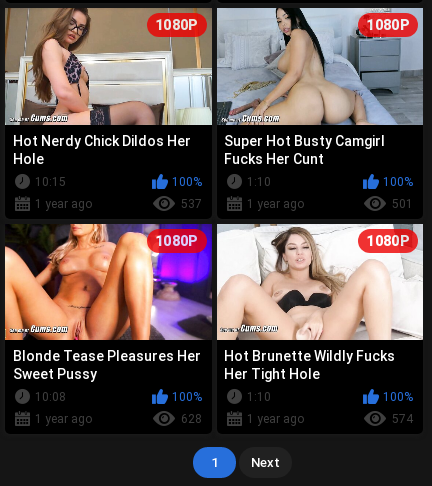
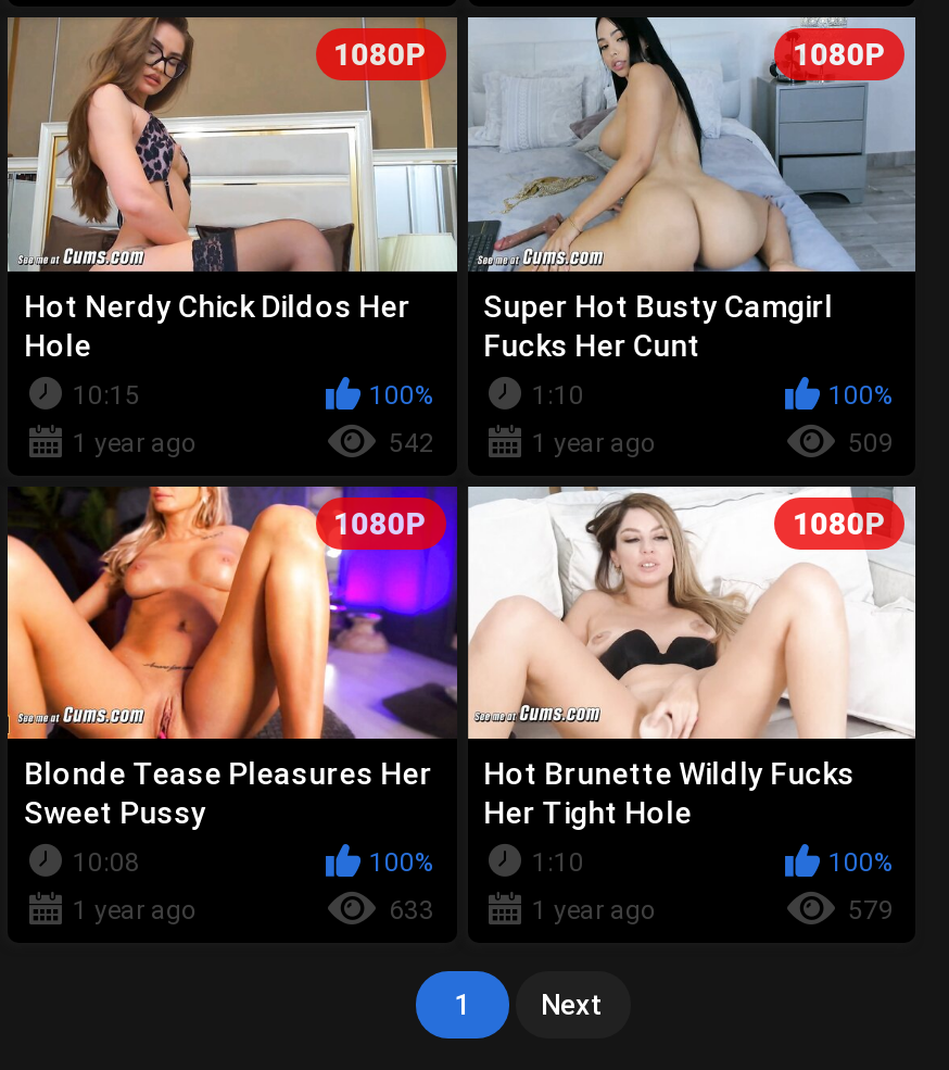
- 537
+ 542

- 501
+ 509

- 628
+ 633

- 574
+ 579
